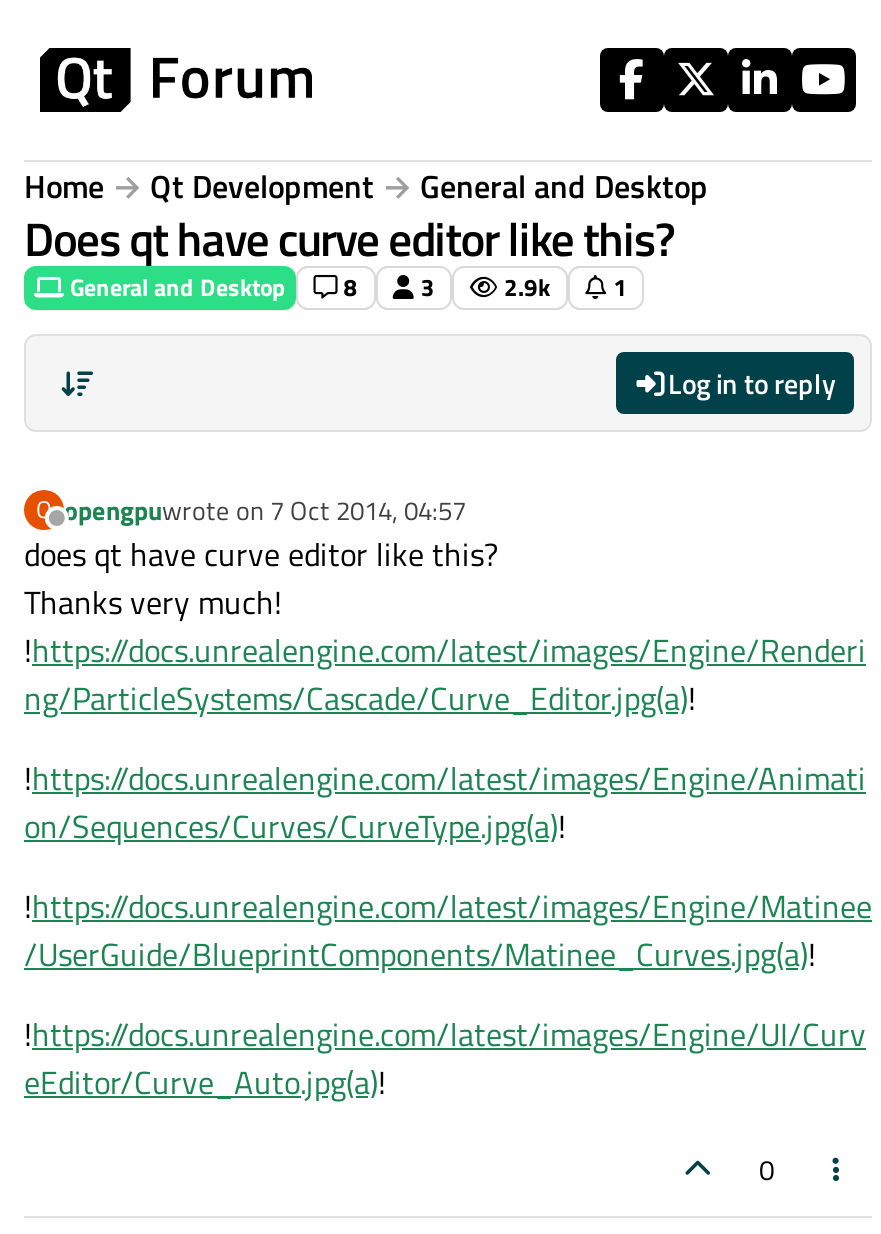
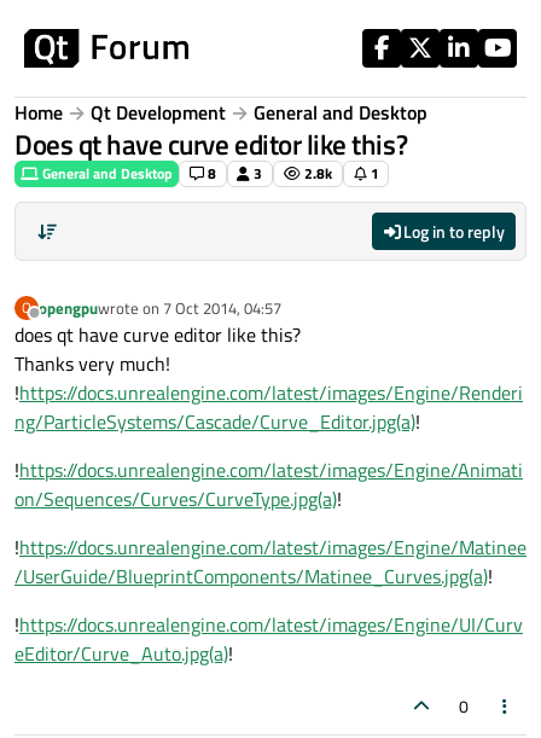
- General and Desktop 8 3 2.9k 1
+ General and Desktop 8 3 2.8k 1
